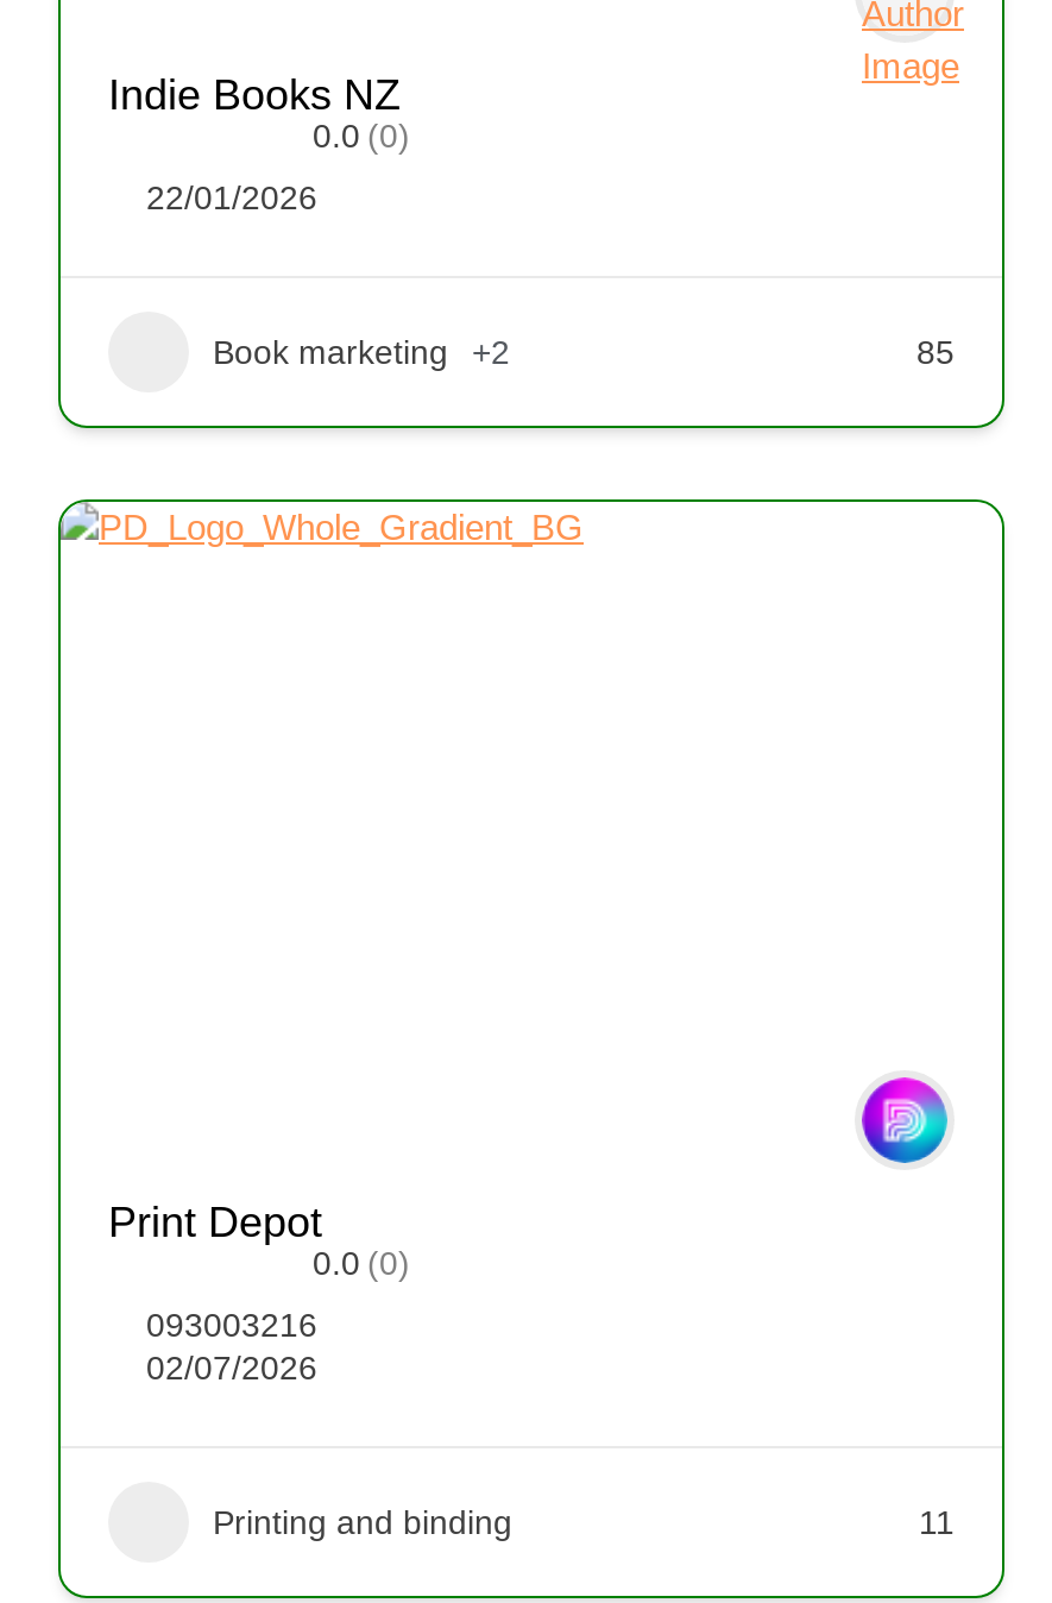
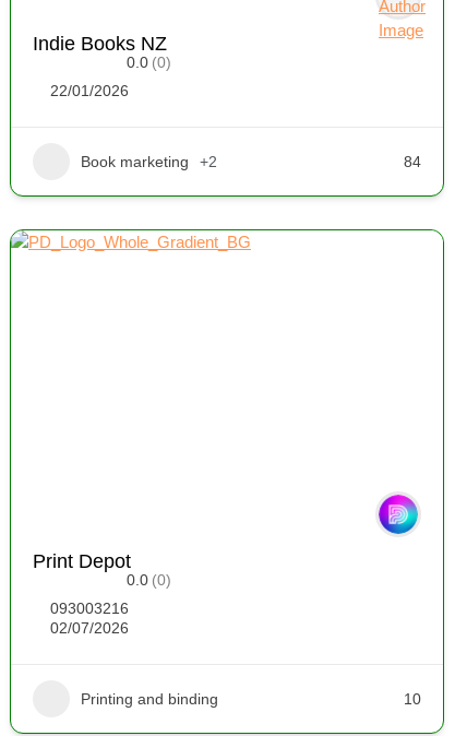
- 85
+ 84

- 11
+ 10
